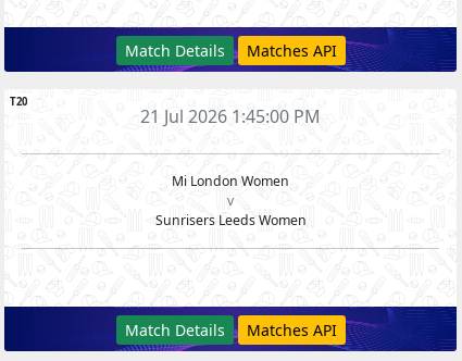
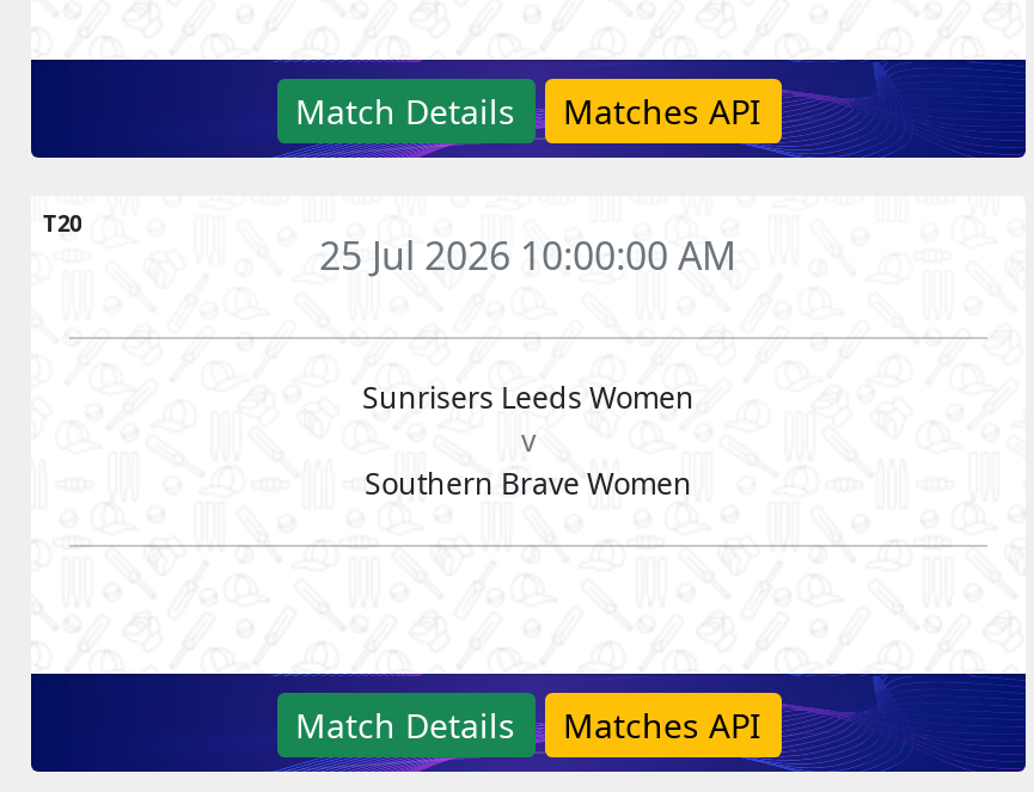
- 21 Jul 2026 1:45:00 PM
+ 25 Jul 2026 10:00:00 AM

- Mi London Women

moved up: Sunrisers Leeds Women

+ Southern Brave Women
